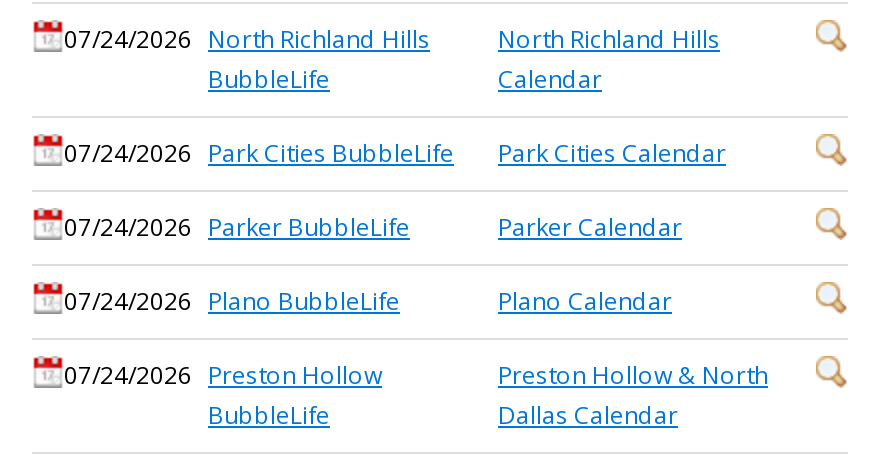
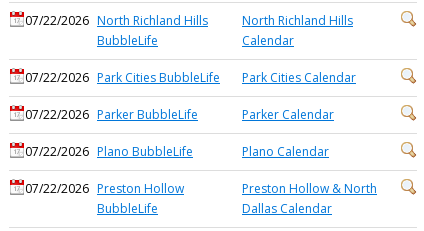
- 07/24/2026 North Richland Hills
+ 07/22/2026 North Richland Hills

- 07/24/2026 Park Cities BubbleLife
+ 07/22/2026 Park Cities BubbleLife

- 07/24/2026 Parker BubbleLife
+ 07/22/2026 Parker BubbleLife

- 07/24/2026 Plano BubbleLife
+ 07/22/2026 Plano BubbleLife

- 07/24/2026 Preston Hollow
+ 07/22/2026 Preston Hollow
